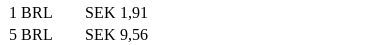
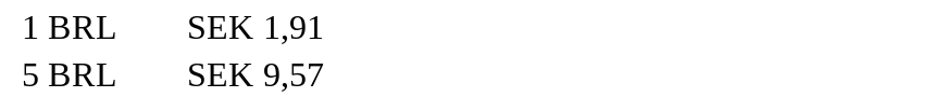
- 5 BRL SEK 9,56
+ 5 BRL SEK 9,57
